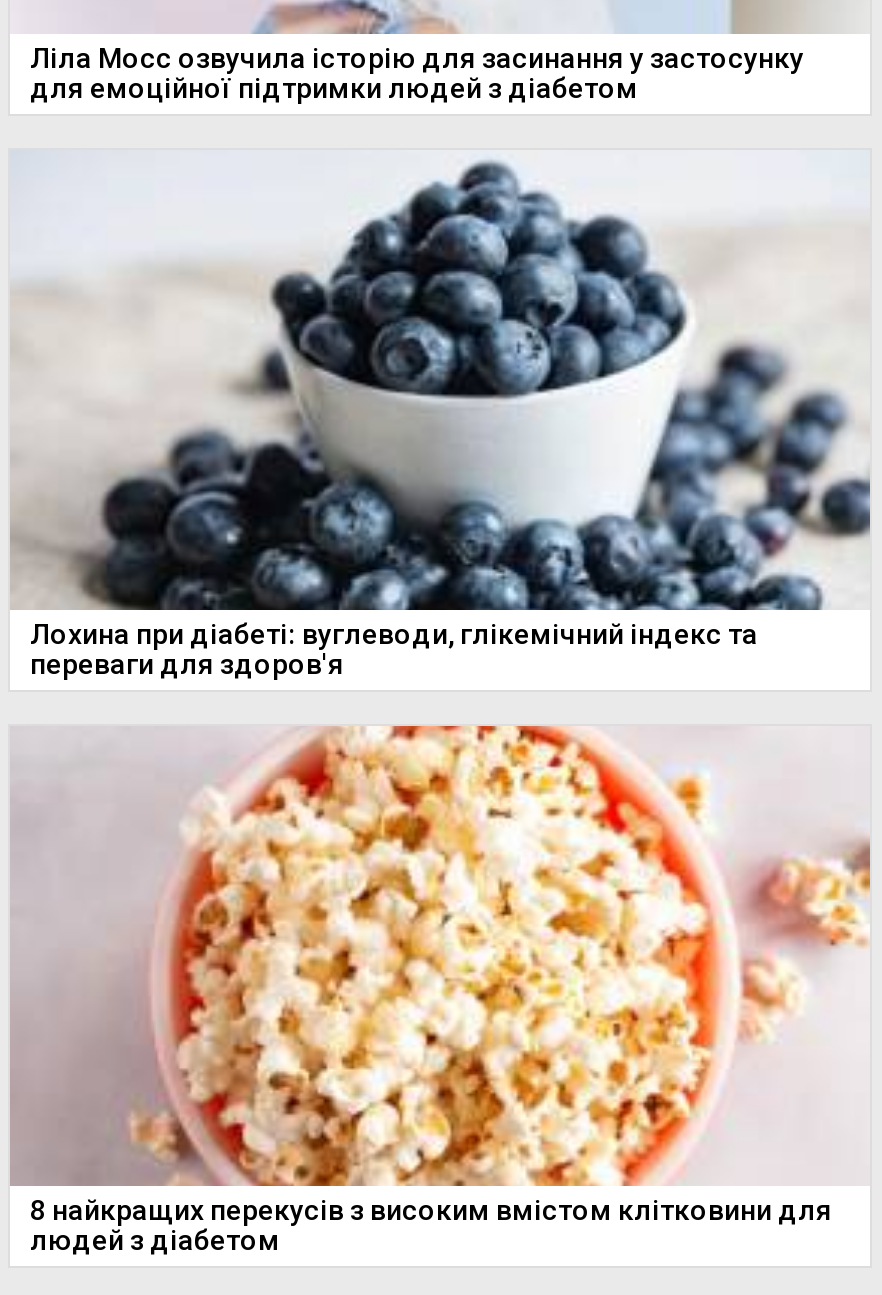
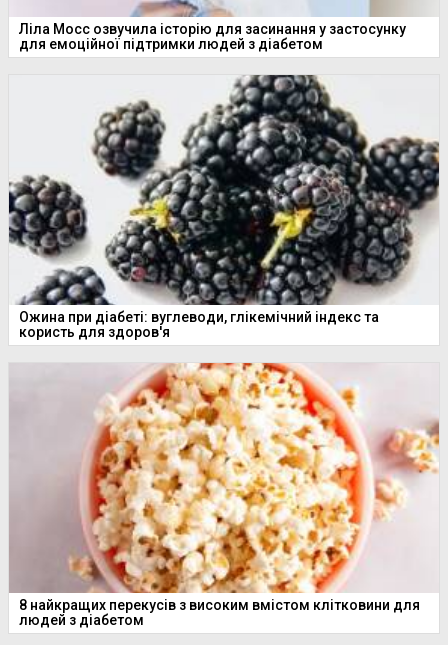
- [image]
- Лохина при діабеті: вуглеводи, глікемічний індекс та
+ [image]
+ Ожина при діабеті: вуглеводи, глікемічний індекс та

- переваги для здоров'я
+ користь для здоров'я
